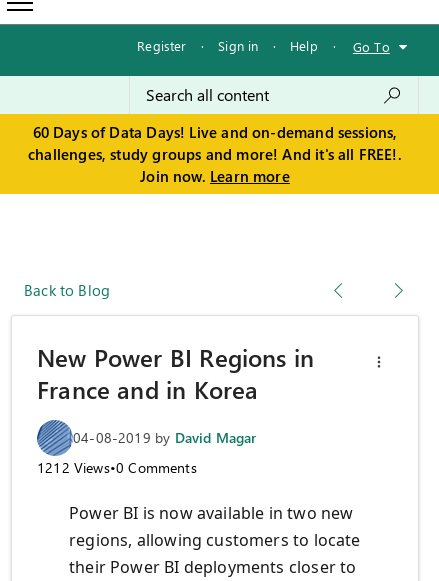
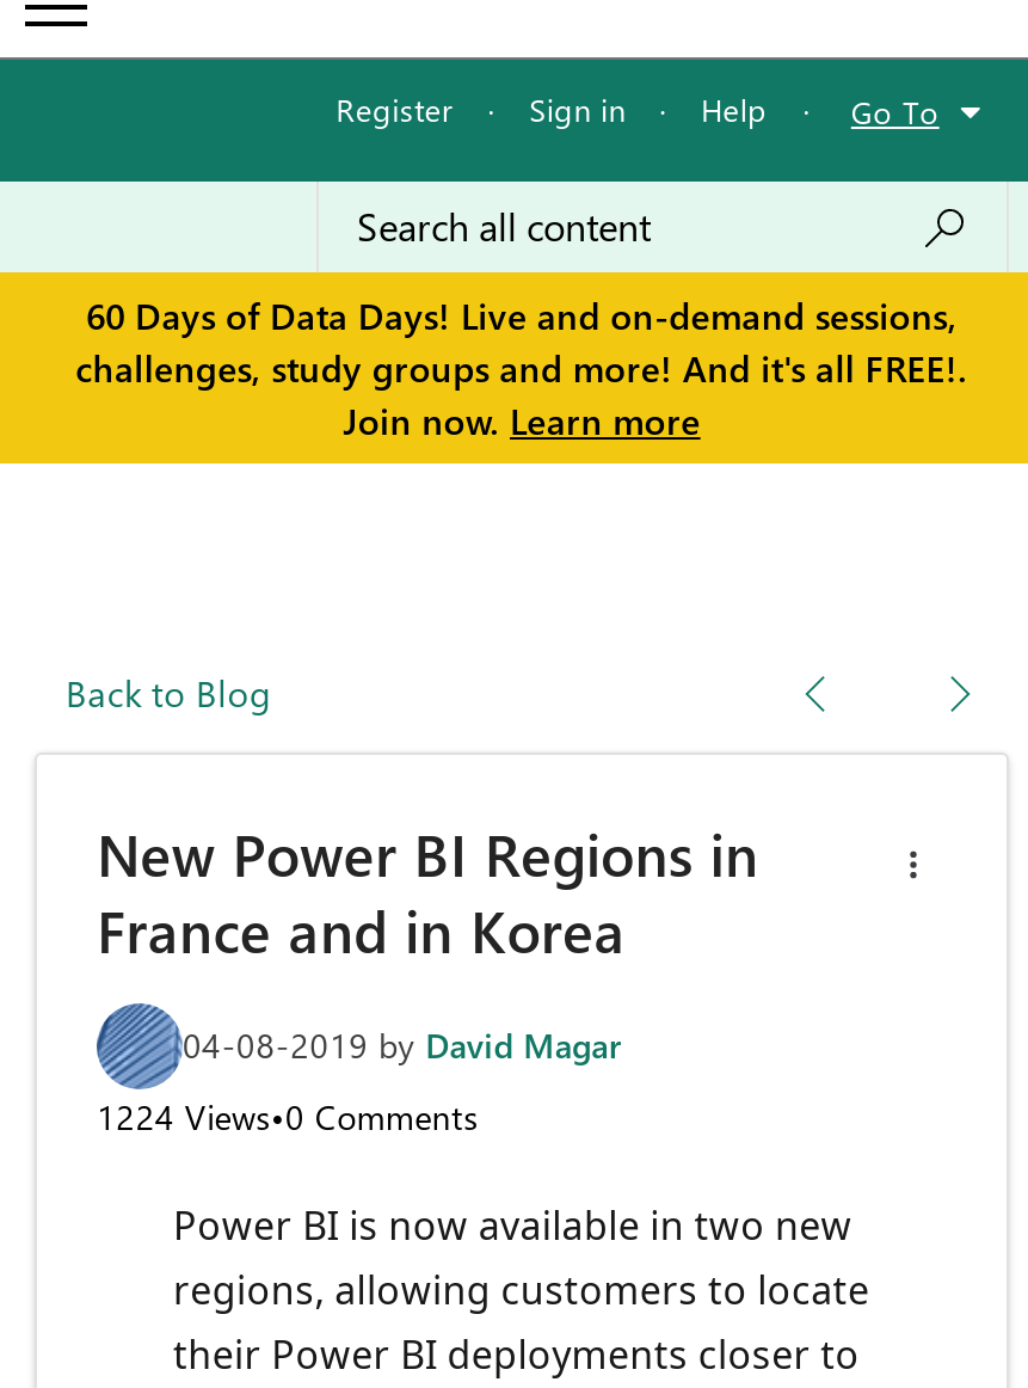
- 1212 Views•0 Comments
+ 1224 Views•0 Comments
